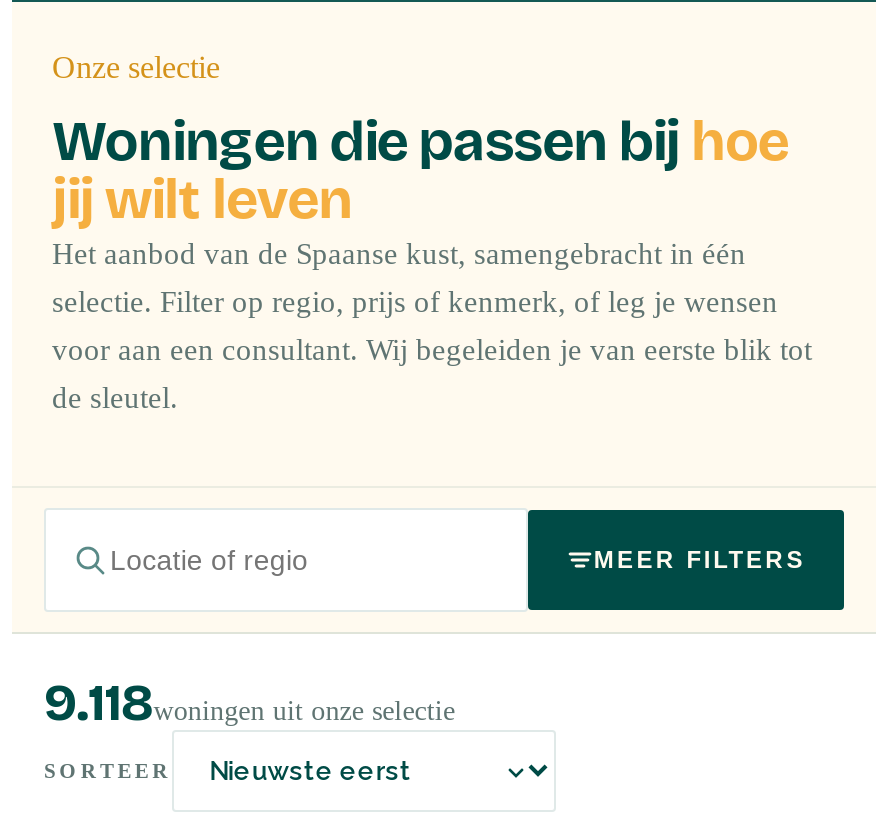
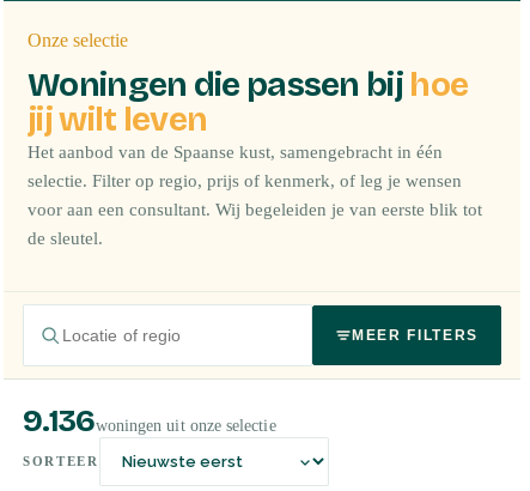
- 9.118woningen uit onze selectie
+ 9.136woningen uit onze selectie
